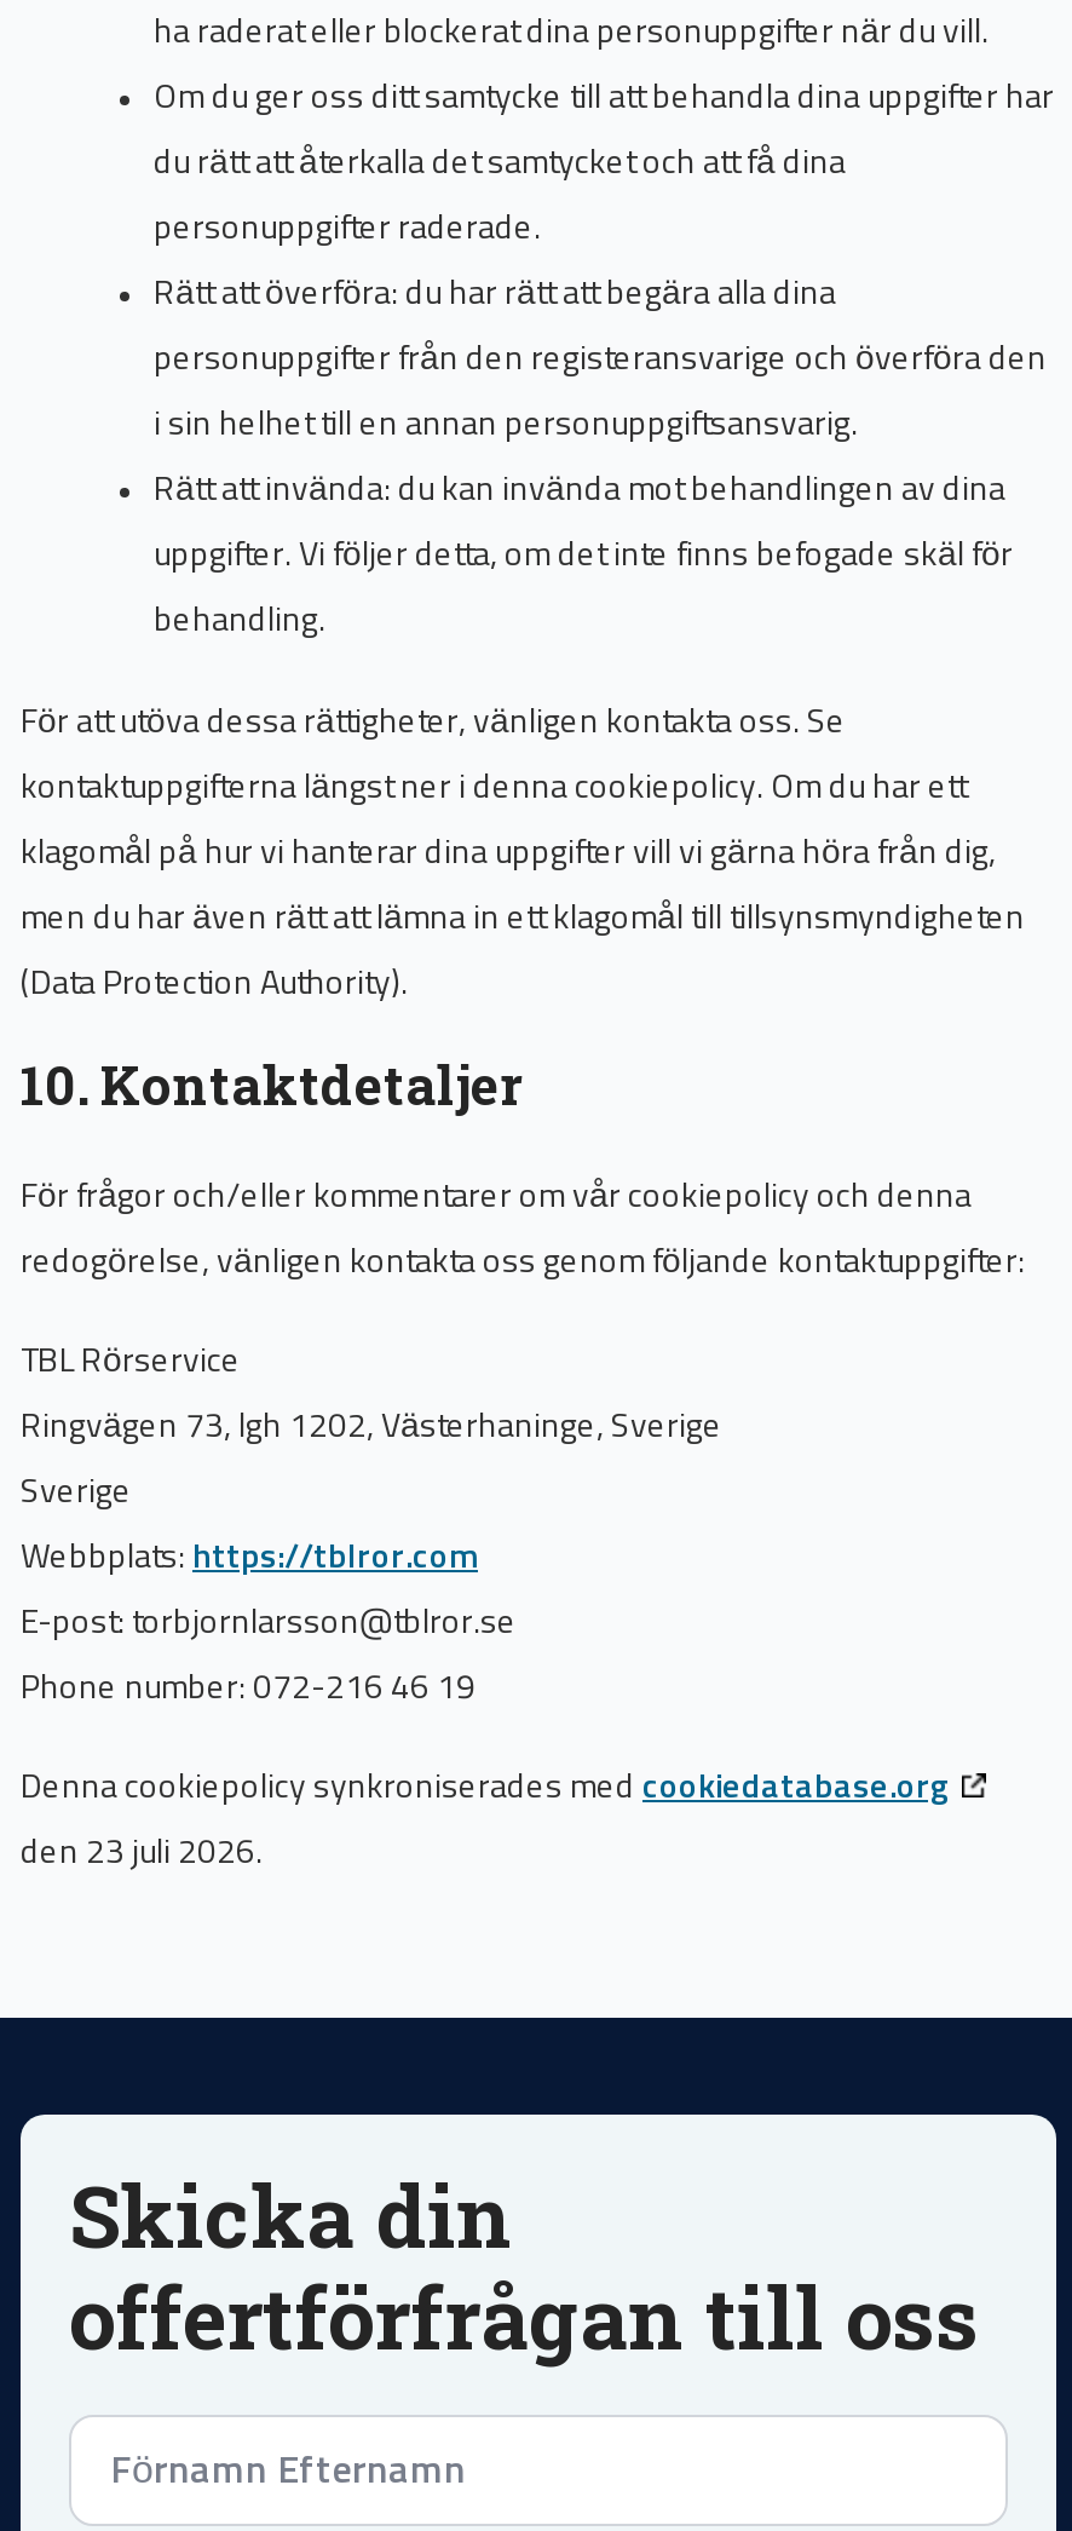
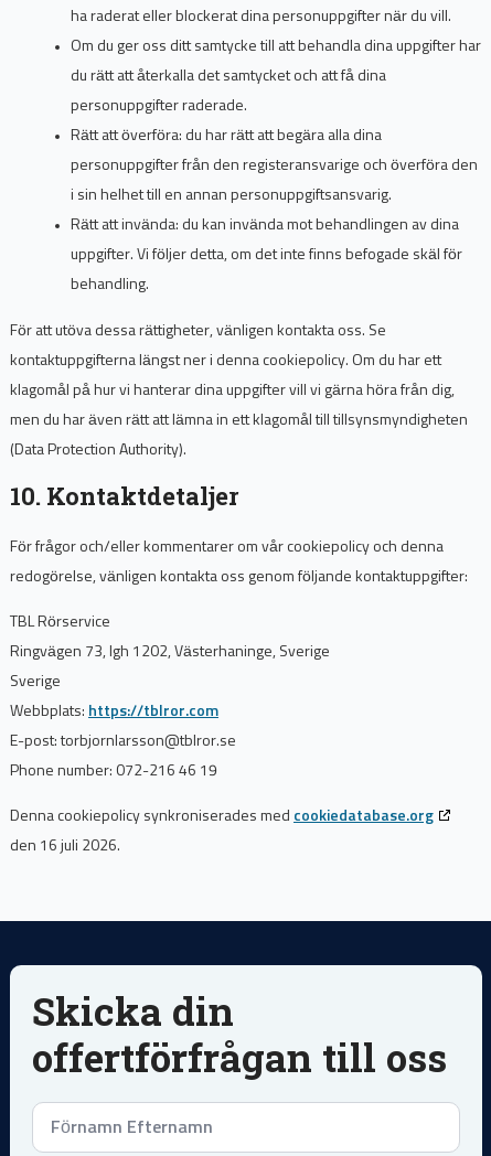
- den 23 juli 2026.
+ den 16 juli 2026.
